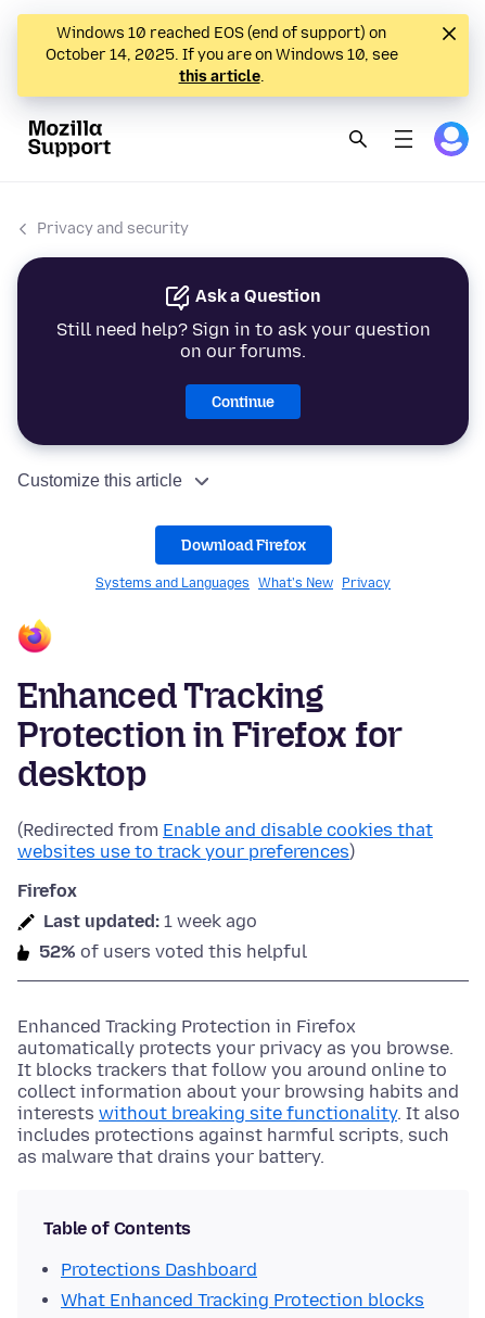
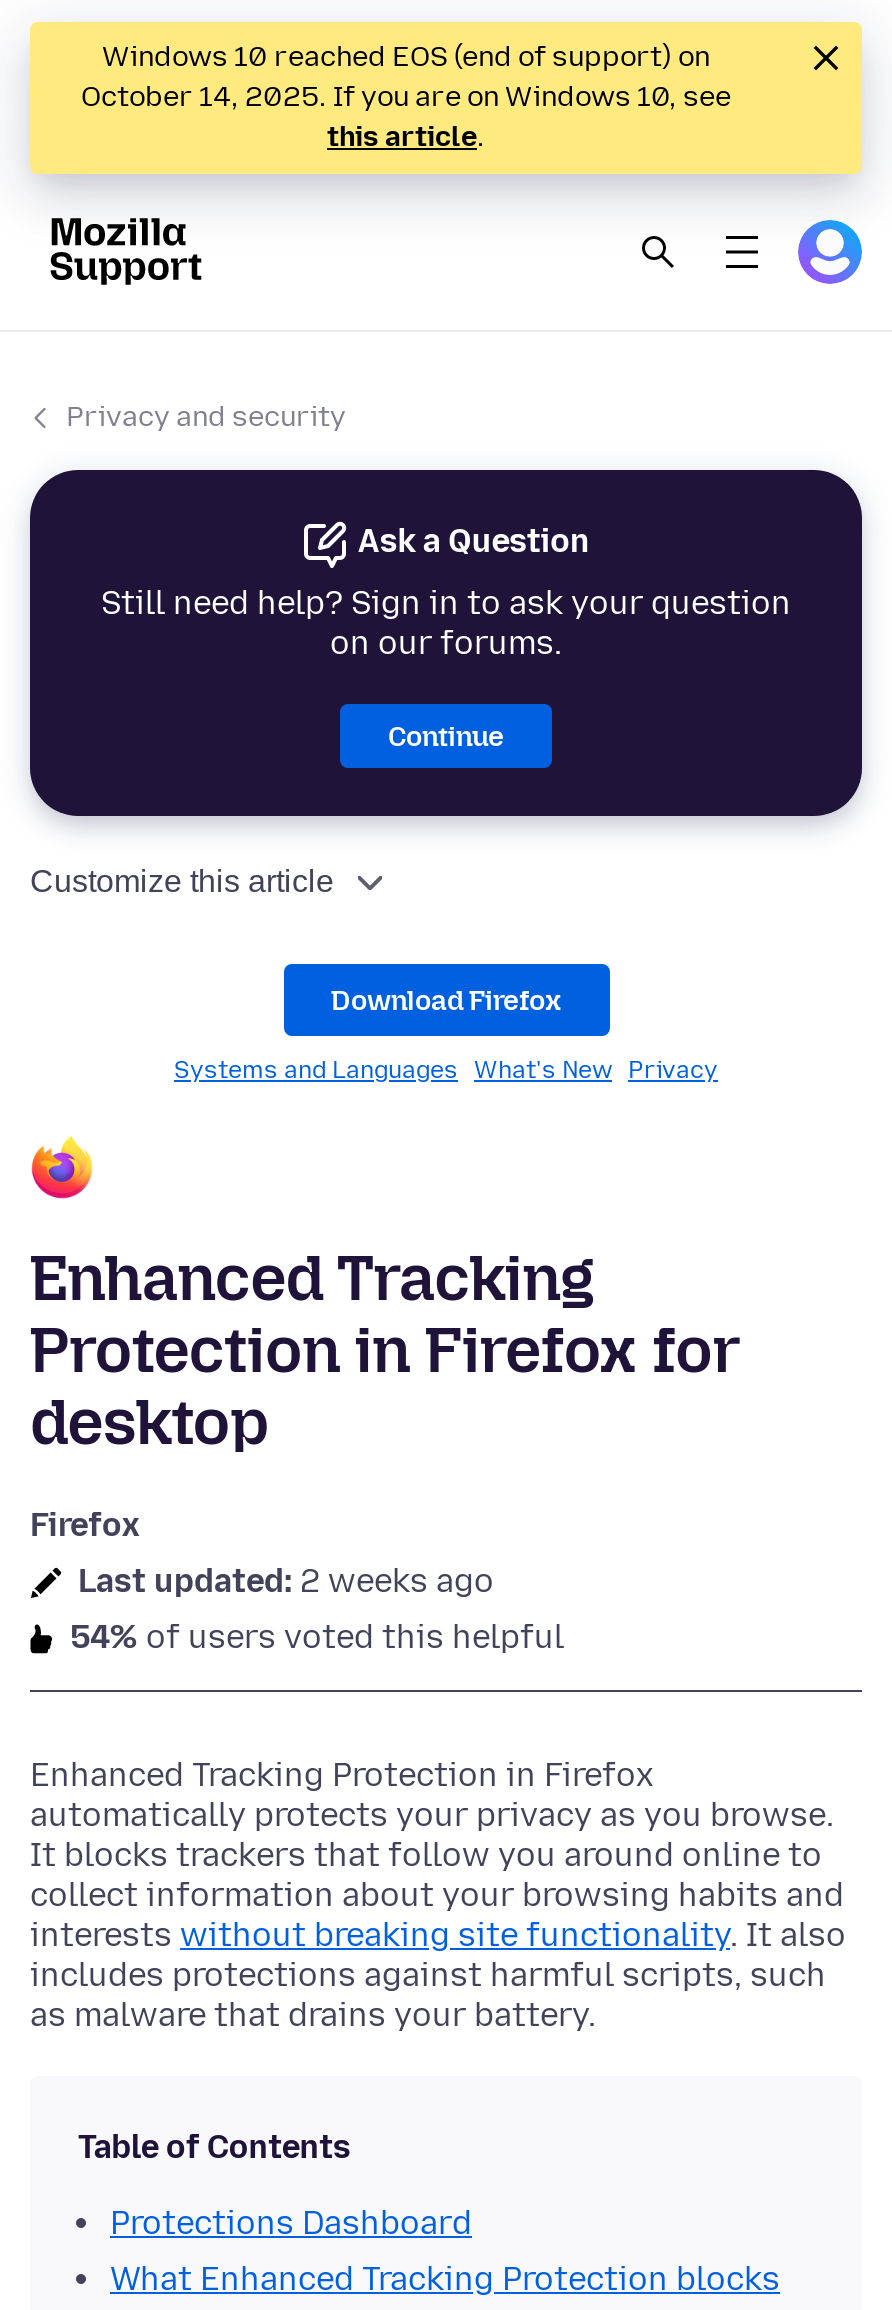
- (Redirected from Enable and disable cookies that
- websites use to track your preferences)

- Last updated: 1 week ago
+ Last updated: 2 weeks ago

- 52% of users voted this helpful
+ 54% of users voted this helpful
